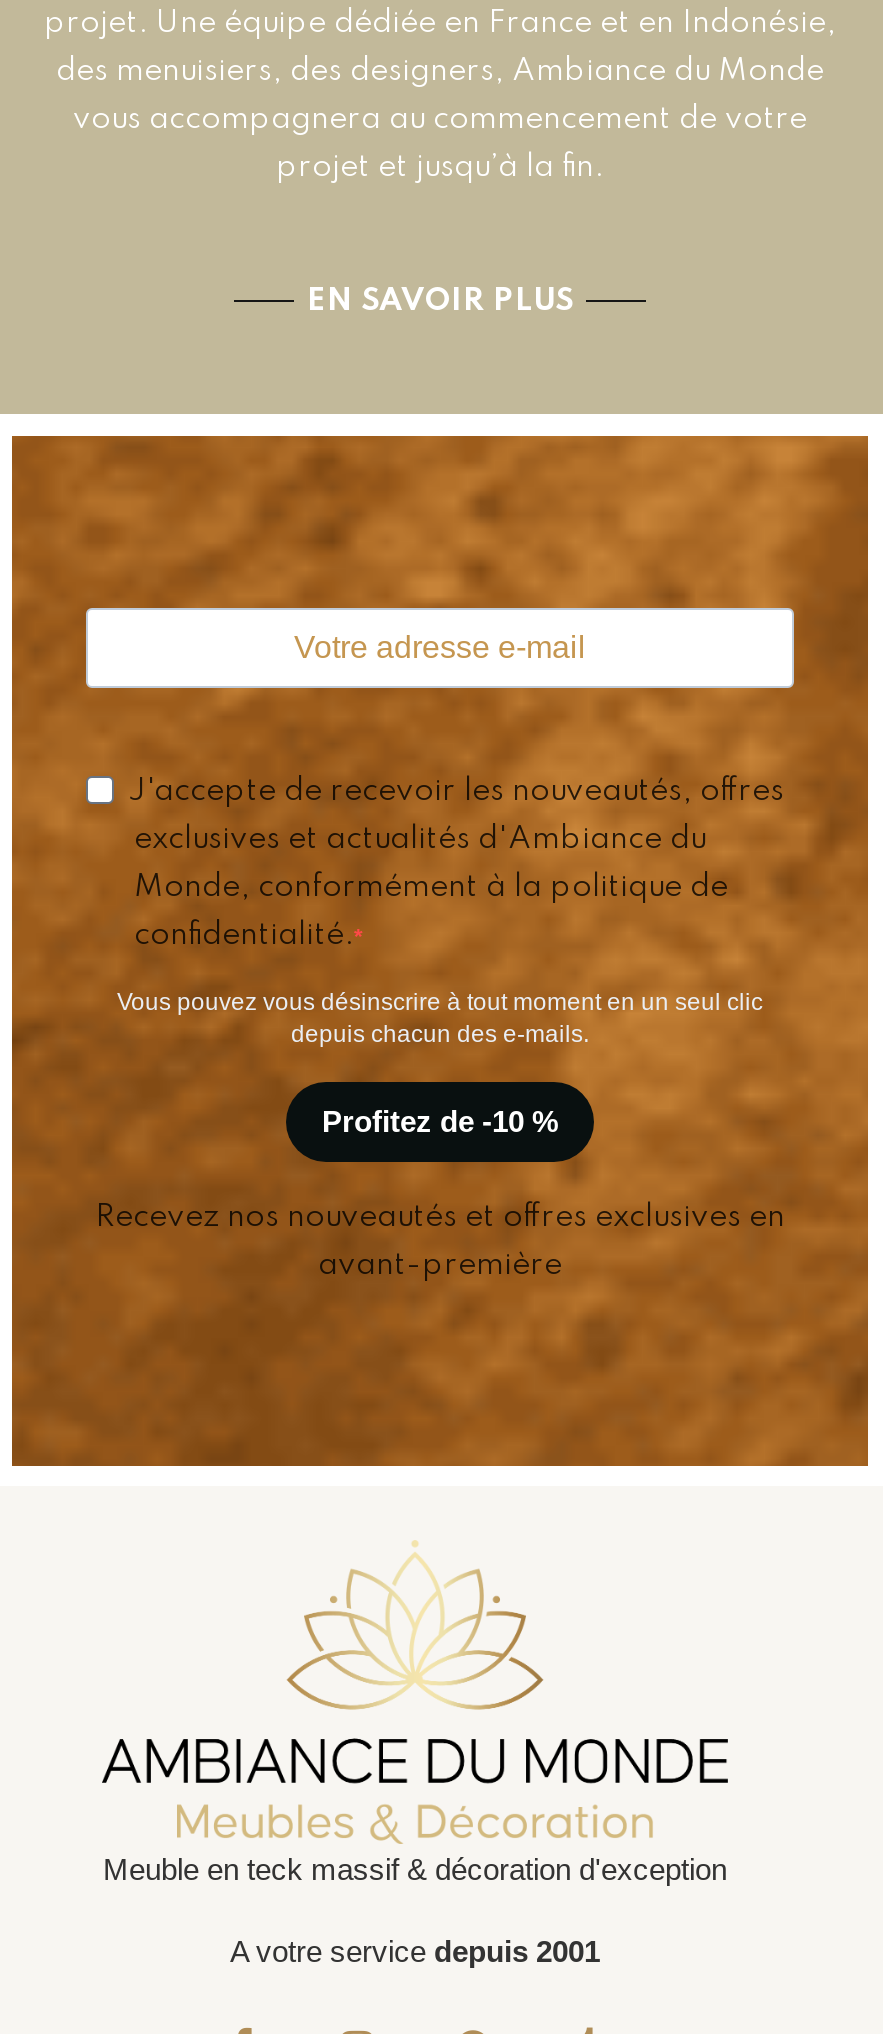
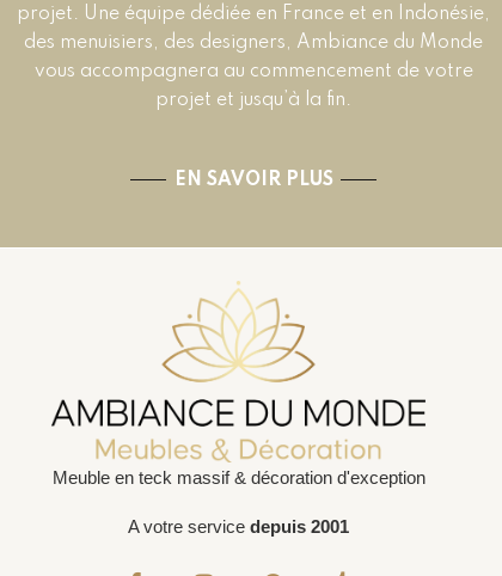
- [image]
- J'accepte de recevoir les nouveautés, offres
- exclusives et actualités d'Ambiance du
- Monde, conformément à la politique de
- confidentialité.
- Vous pouvez vous désinscrire à tout moment en un seul clic
- depuis chacun des e-mails.
- Profitez de -10 %
- Recevez nos nouveautés et offres exclusives en
- avant-première
